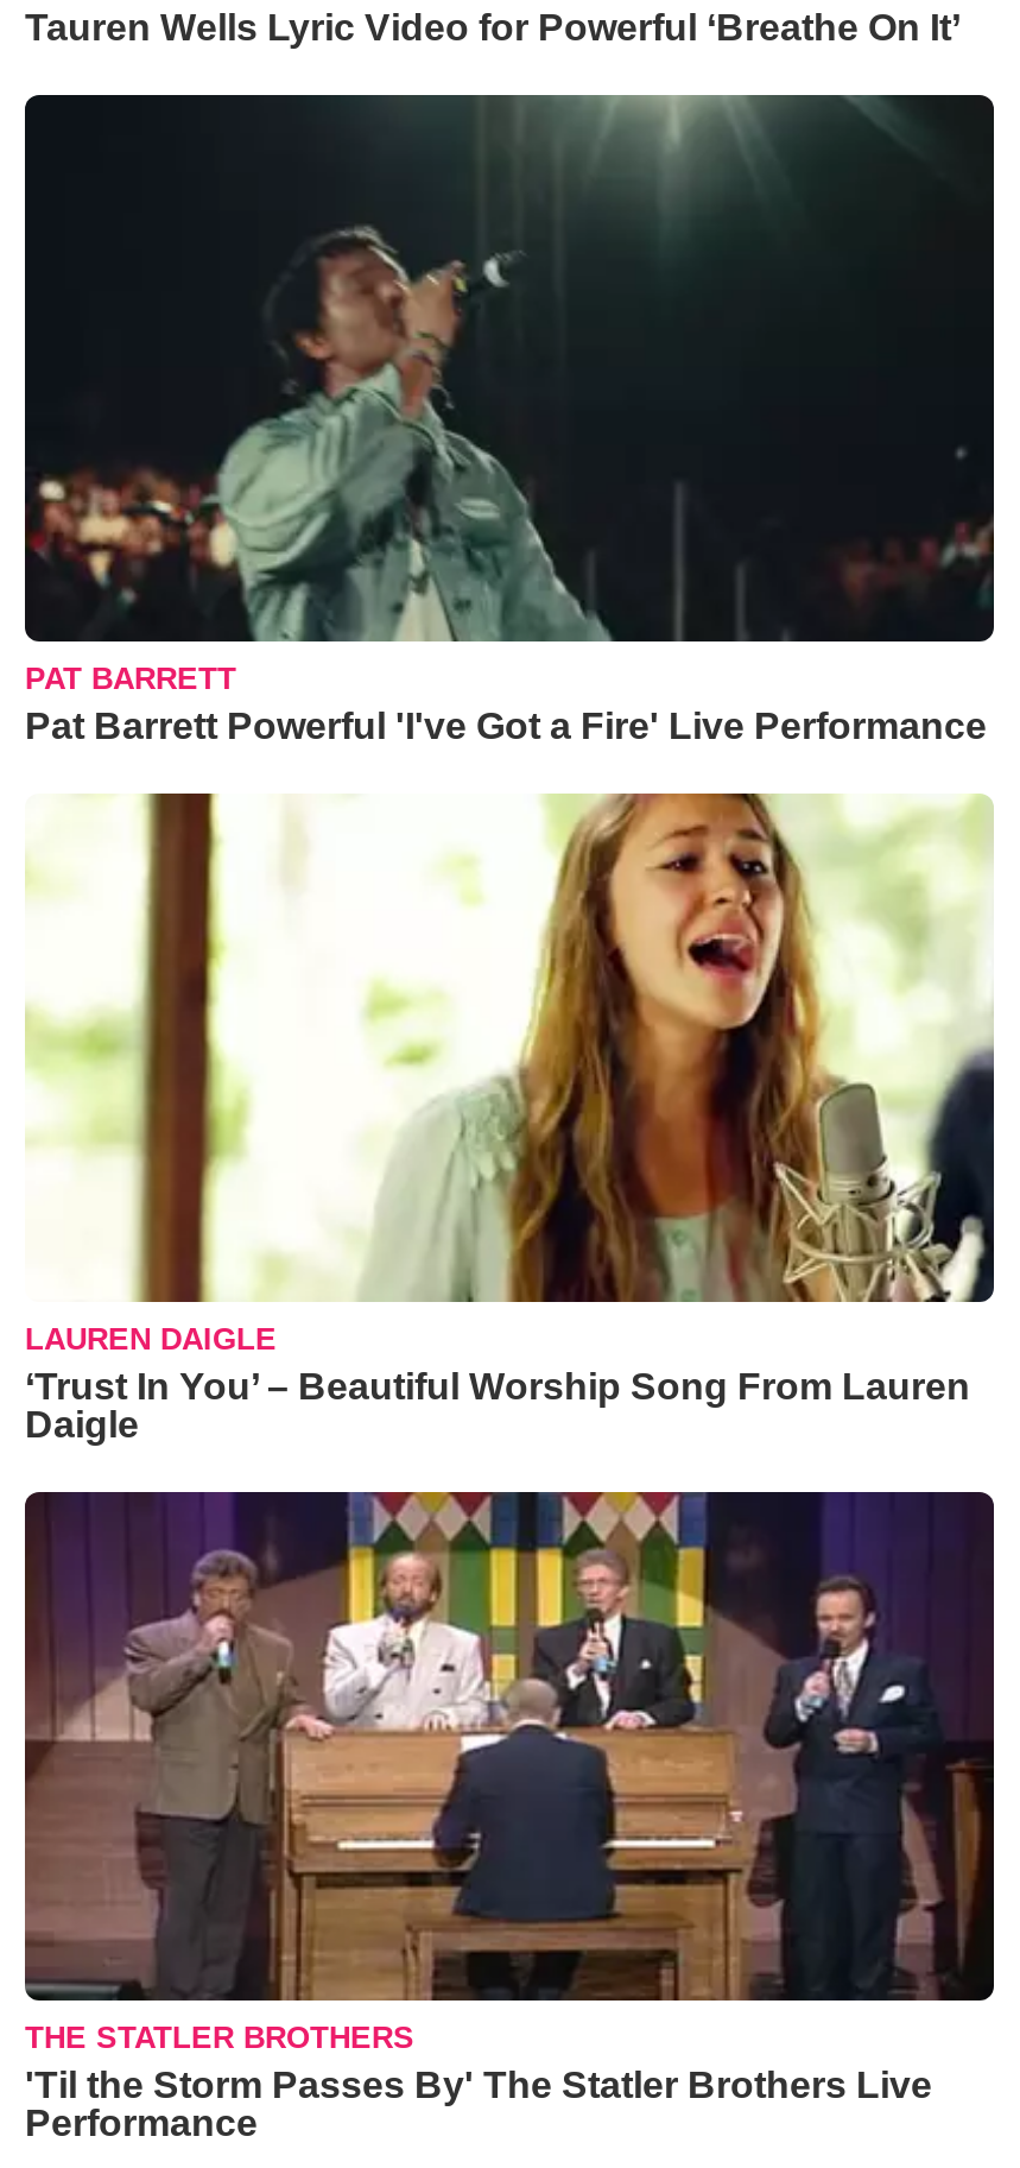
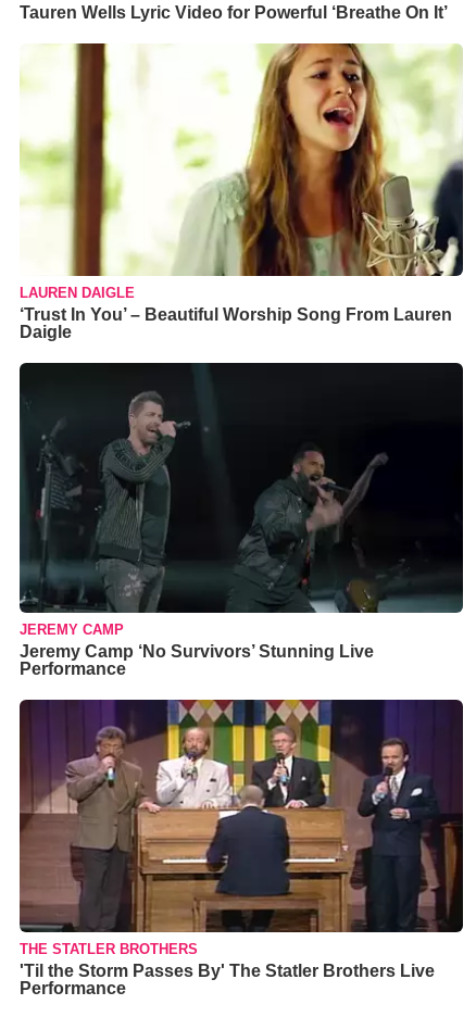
- [image]
- PAT BARRETT
- Pat Barrett Powerful 'I've Got a Fire' Live Performance

moved up: [image] | LAUREN DAIGLE | ‘Trust In You’ – Beautiful Worship Song From Lauren | Daigle

+ [image]
+ JEREMY CAMP
+ Jeremy Camp ‘No Survivors’ Stunning Live
+ Performance
